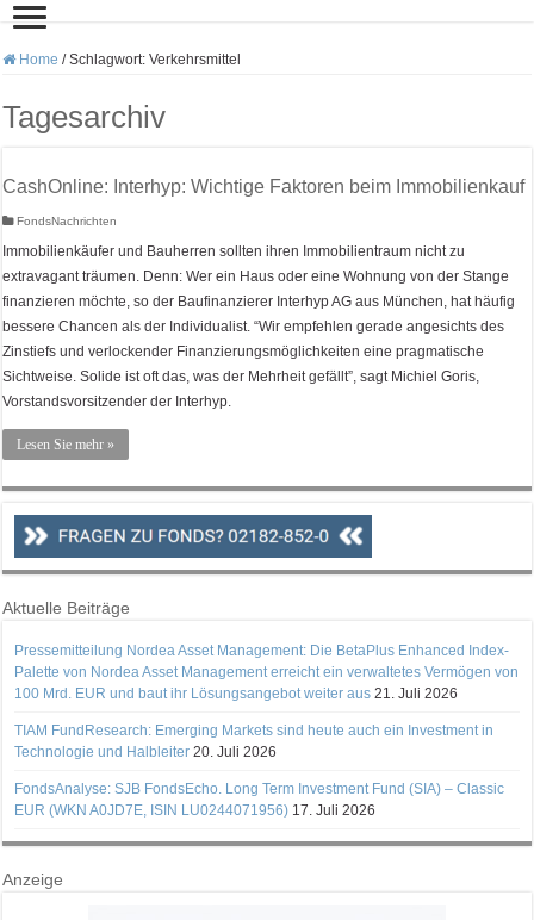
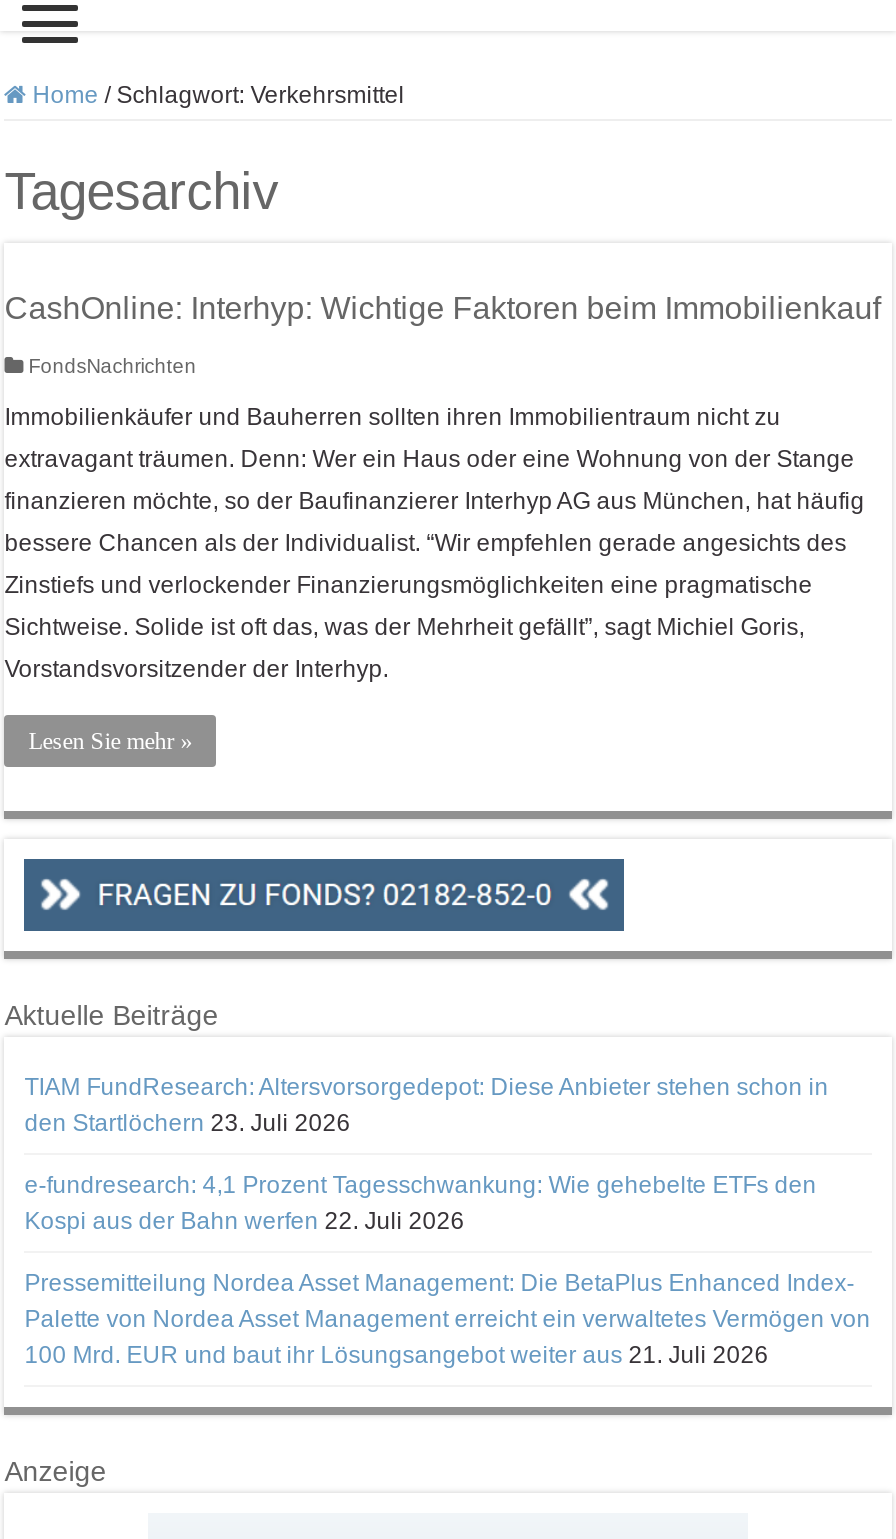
+ TIAM FundResearch: Altersvorsorgedepot: Diese Anbieter stehen schon in
+ den Startlöchern 23. Juli 2026
+ e-fundresearch: 4,1 Prozent Tagesschwankung: Wie gehebelte ETFs den
+ Kospi aus der Bahn werfen 22. Juli 2026

moved down: Pressemitteilung Nordea Asset Management: Die BetaPlus Enhanced Index- | Palette von Nordea Asset Management erreicht ein verwaltetes Vermögen von | 100 Mrd. EUR und baut ihr Lösungsangebot weiter aus 21. Juli 2026

- TIAM FundResearch: Emerging Markets sind heute auch ein Investment in
- Technologie und Halbleiter 20. Juli 2026
- FondsAnalyse: SJB FondsEcho. Long Term Investment Fund (SIA) – Classic
- EUR (WKN A0JD7E, ISIN LU0244071956) 17. Juli 2026
